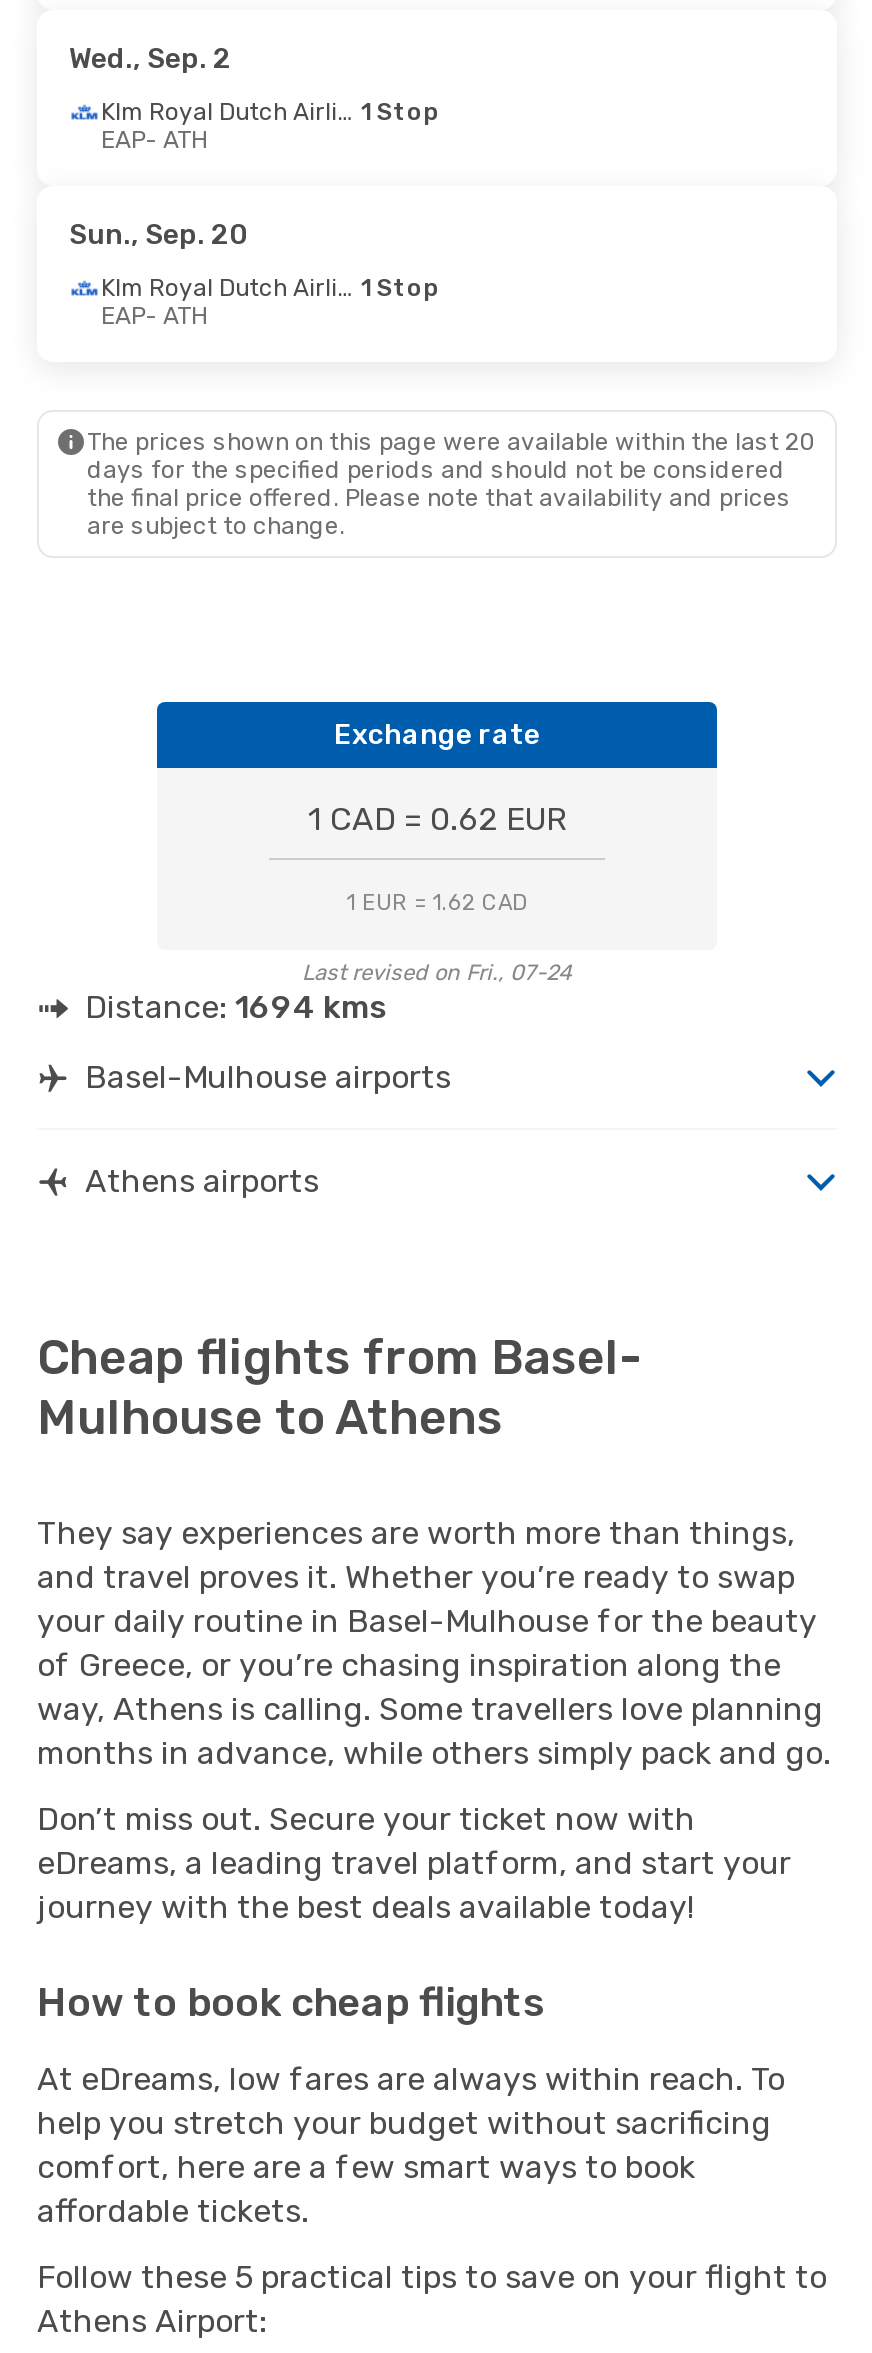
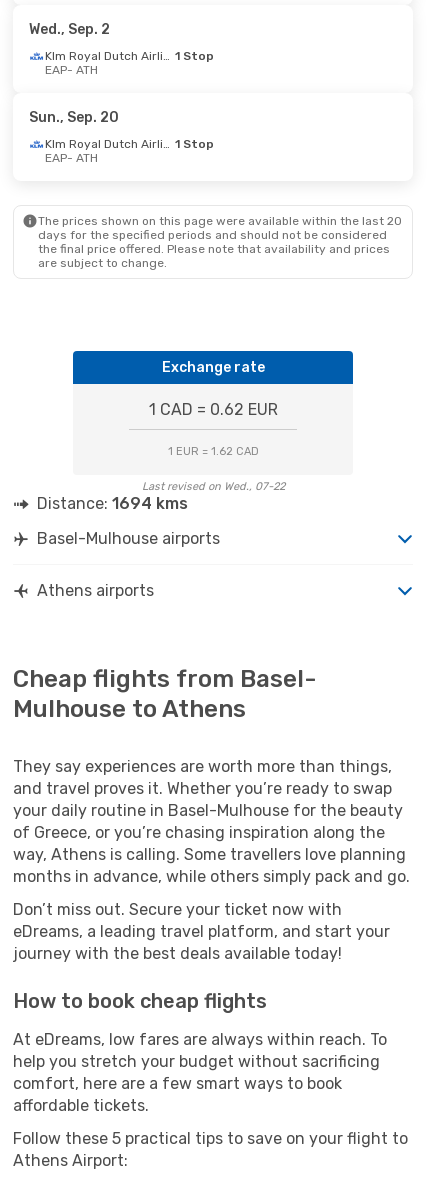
- Last revised on Fri., 07-24
+ Last revised on Wed., 07-22
